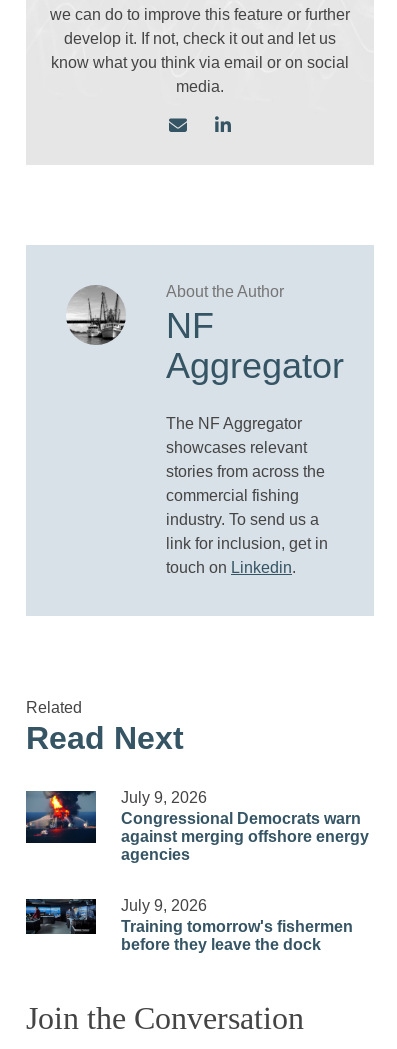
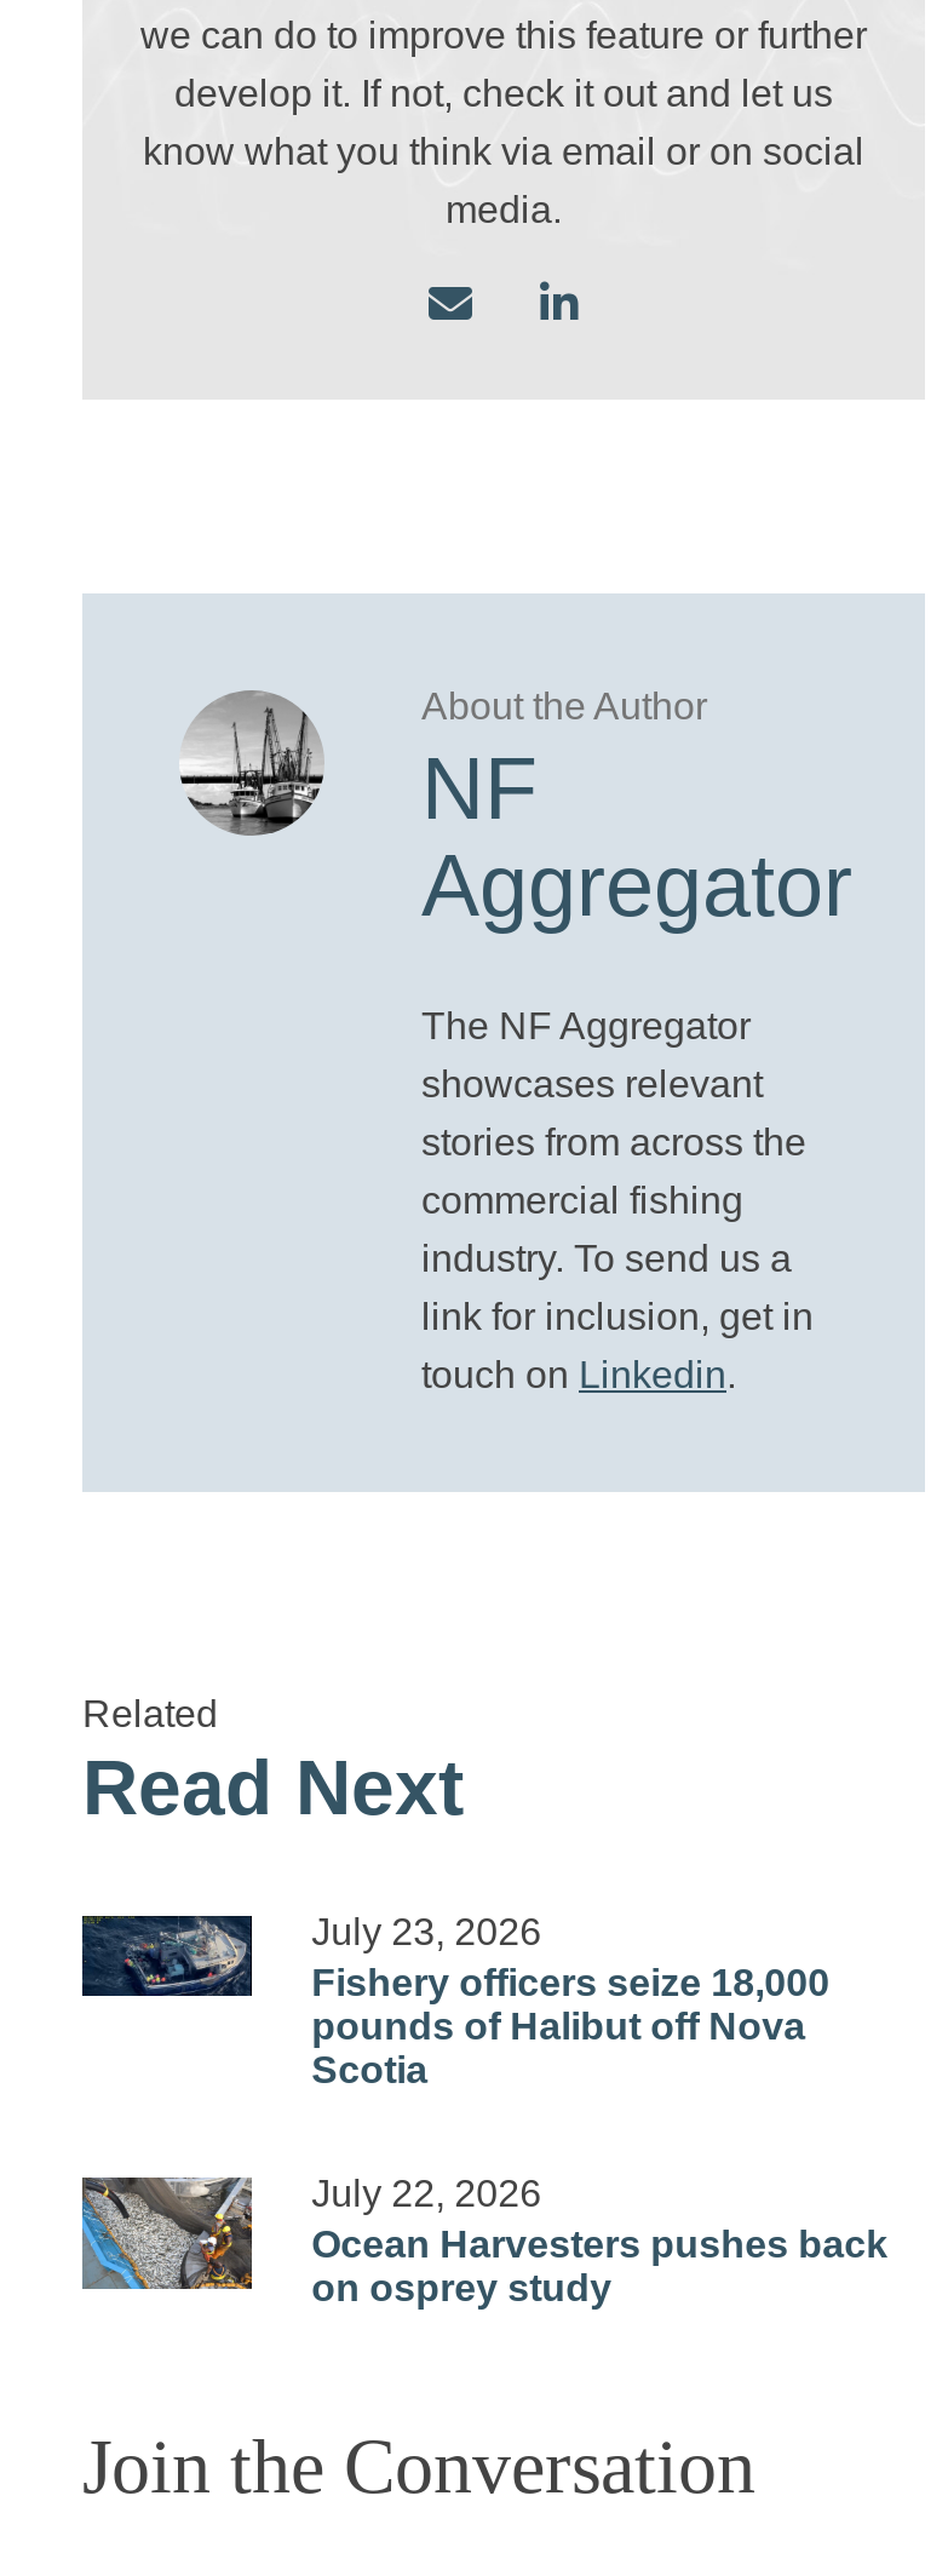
- [image]
- July 9, 2026
- Congressional Democrats warn
- against merging offshore energy
- agencies
+ [image]
+ July 23, 2026
+ Fishery officers seize 18,000
+ pounds of Halibut off Nova
+ Scotia

- [image]
- July 9, 2026
- Training tomorrow's fishermen
- before they leave the dock
+ [image]
+ July 22, 2026
+ Ocean Harvesters pushes back
+ on osprey study
